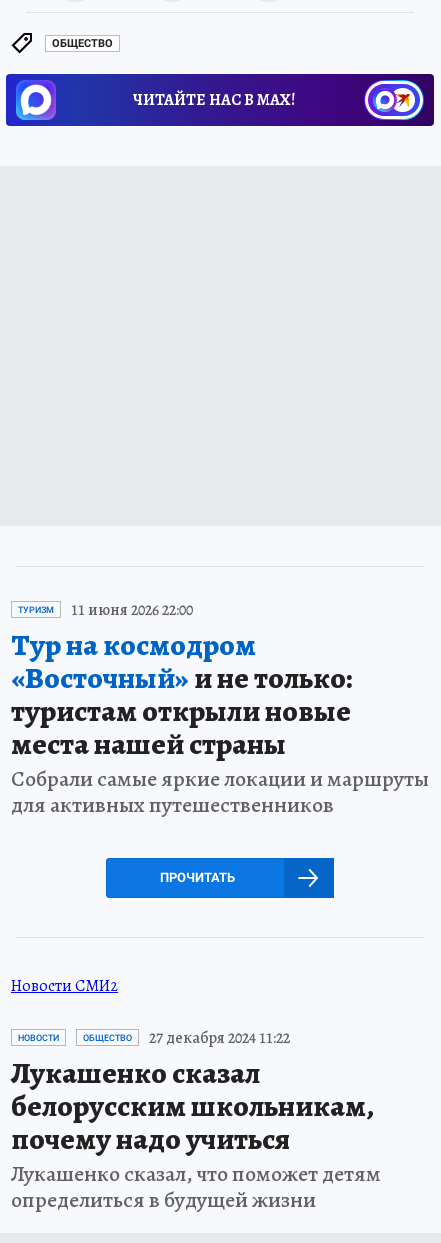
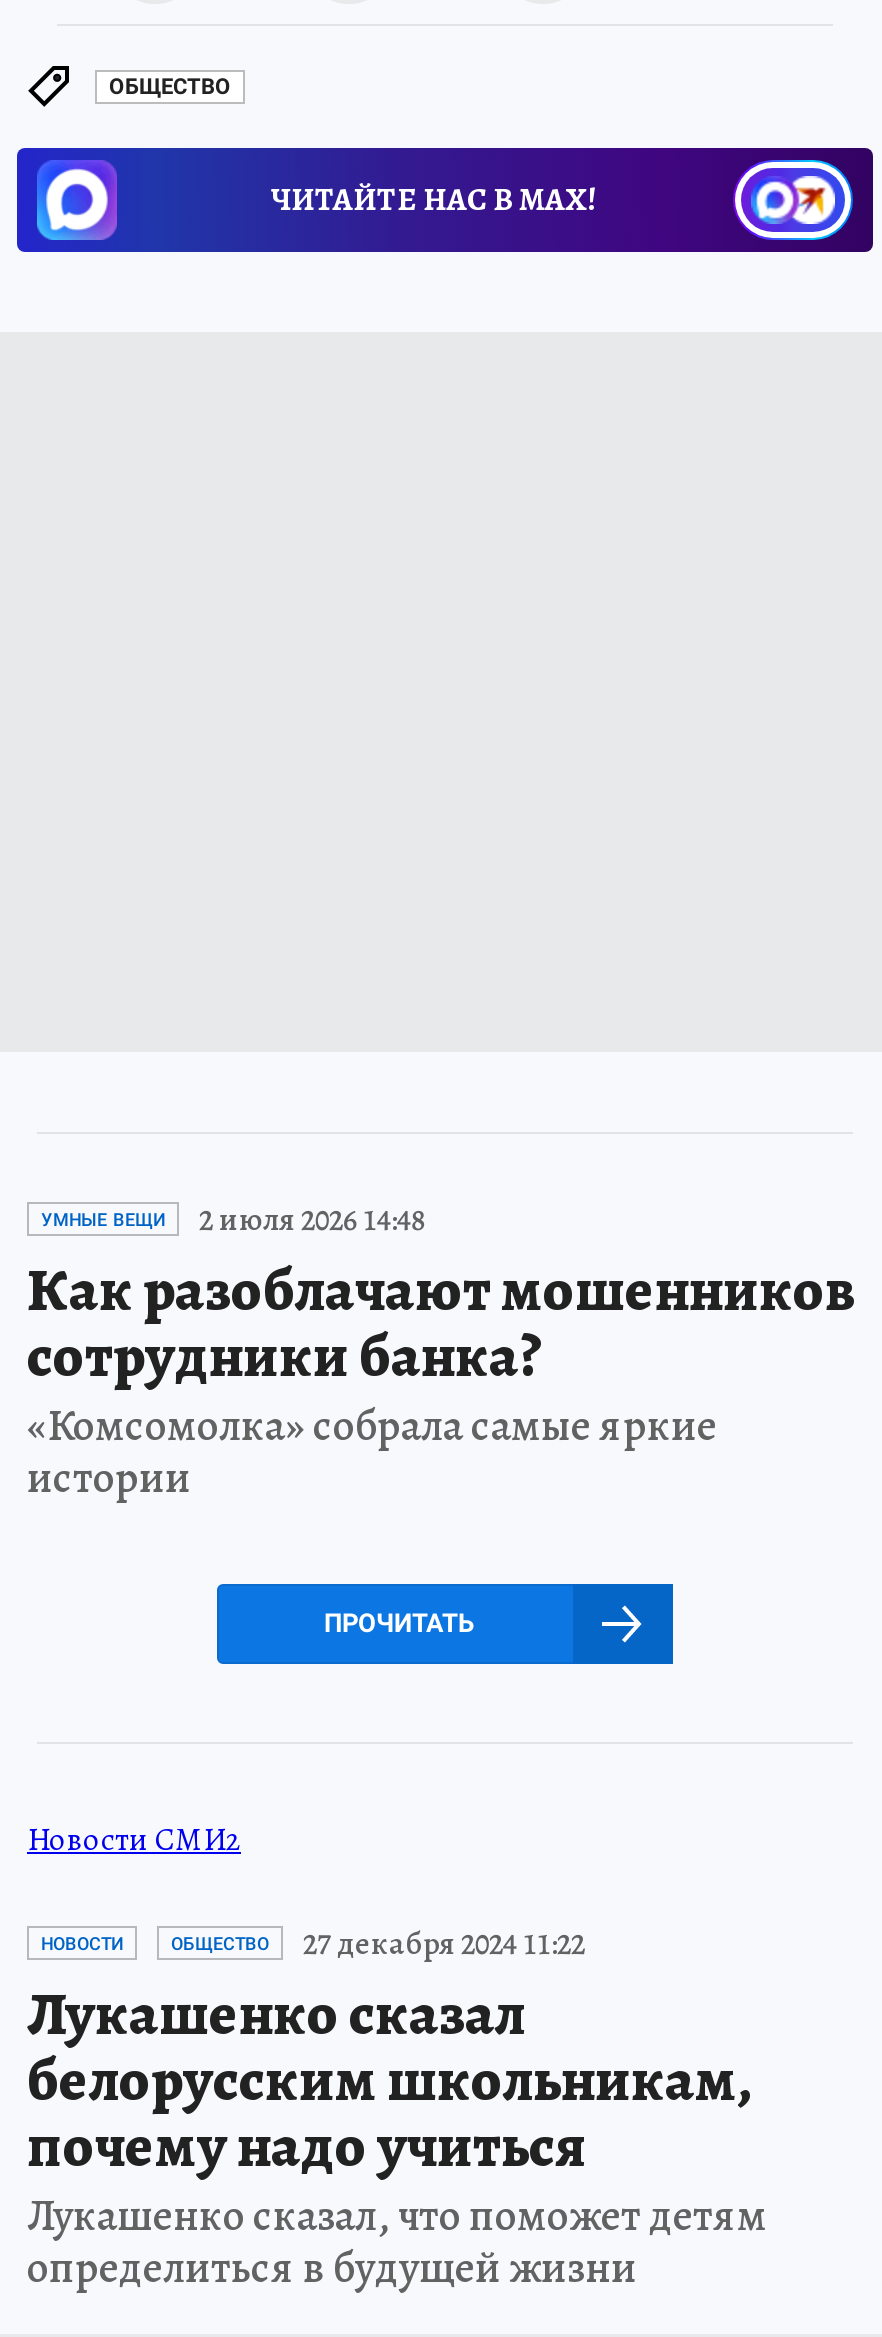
- ТУРИЗМ
- 11 июня 2026 22:00
- Тур на космодром
- «Восточный»и не только:
- туристам открыли новые
- места нашей страны
- Собрали самые яркие локации и маршруты
- для активных путешественников
+ УМНЫЕ ВЕЩИ
+ 2 июля 2026 14:48
+ Как разоблачают мошенников
+ сотрудники банка?
+ «Комсомолка» собрала самые яркие
+ истории
